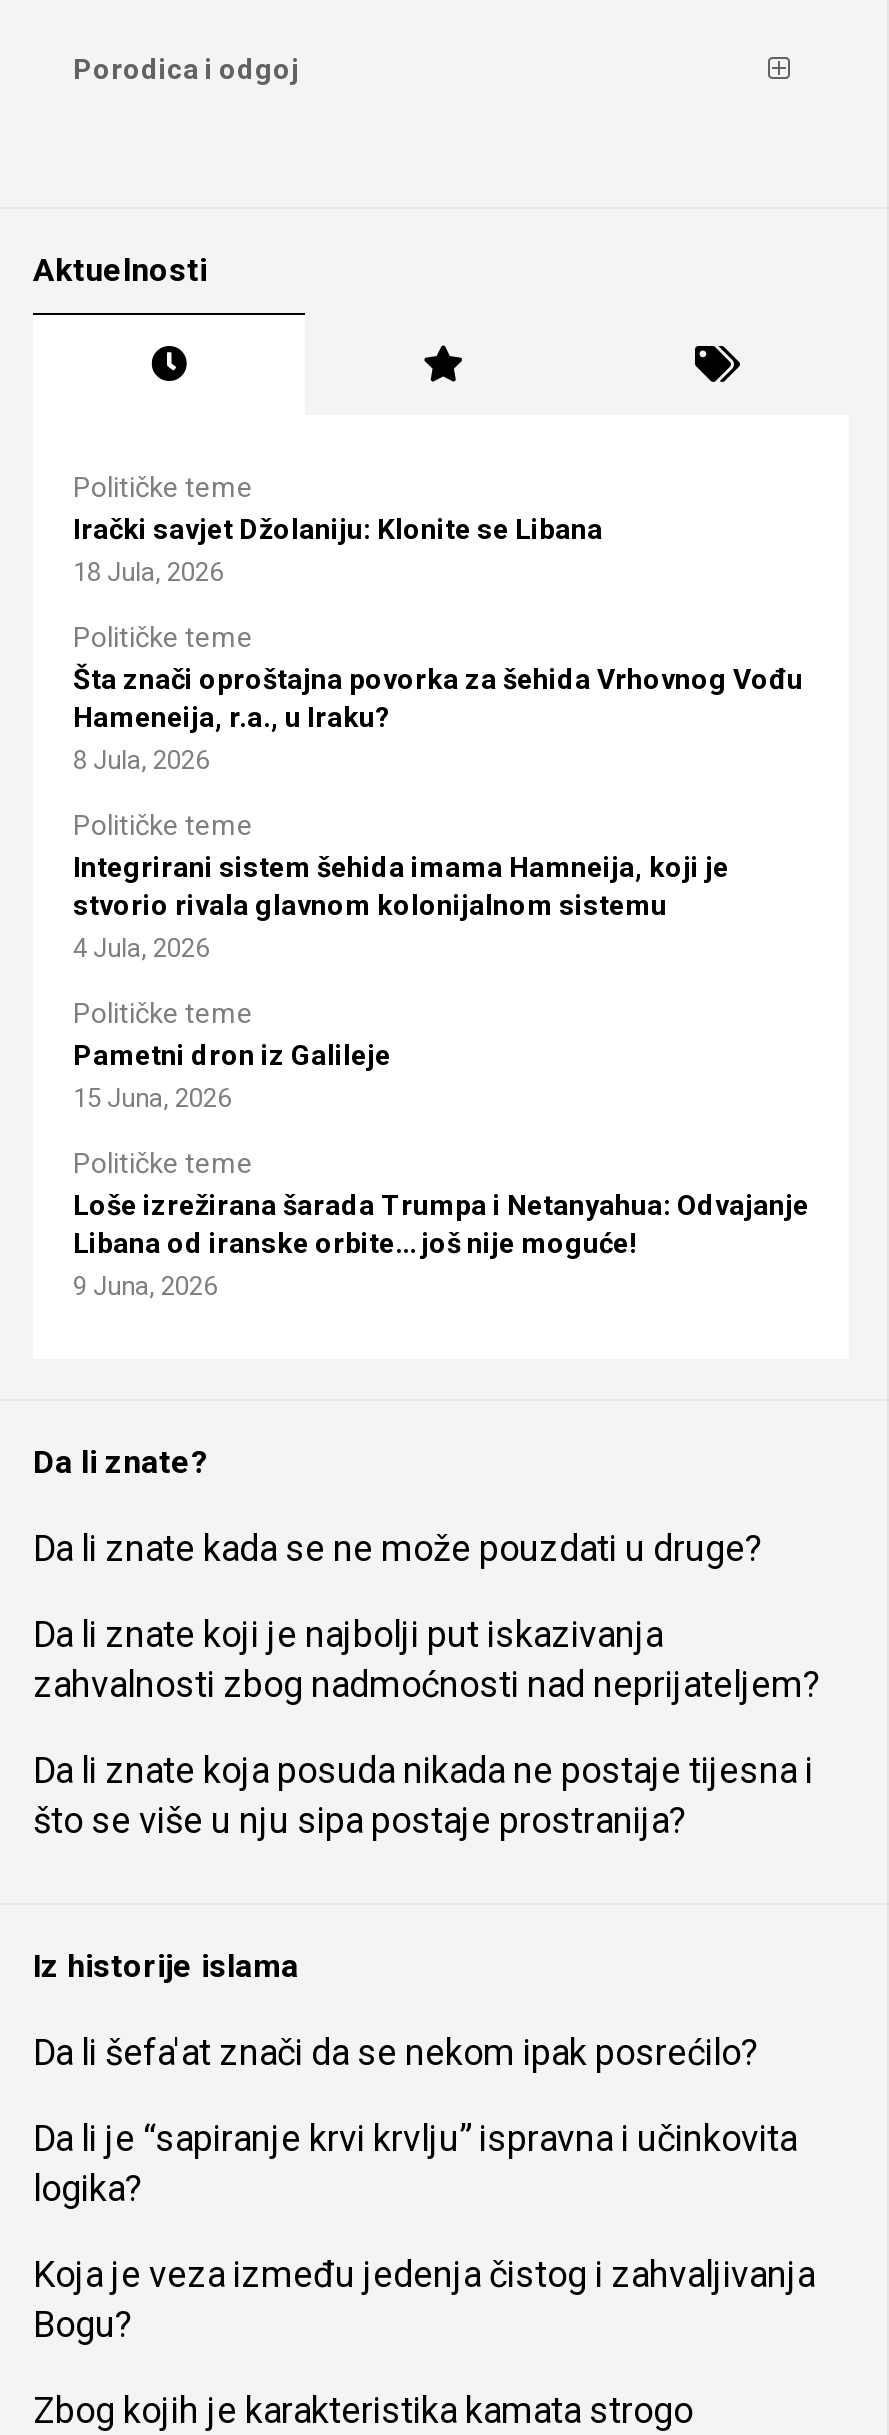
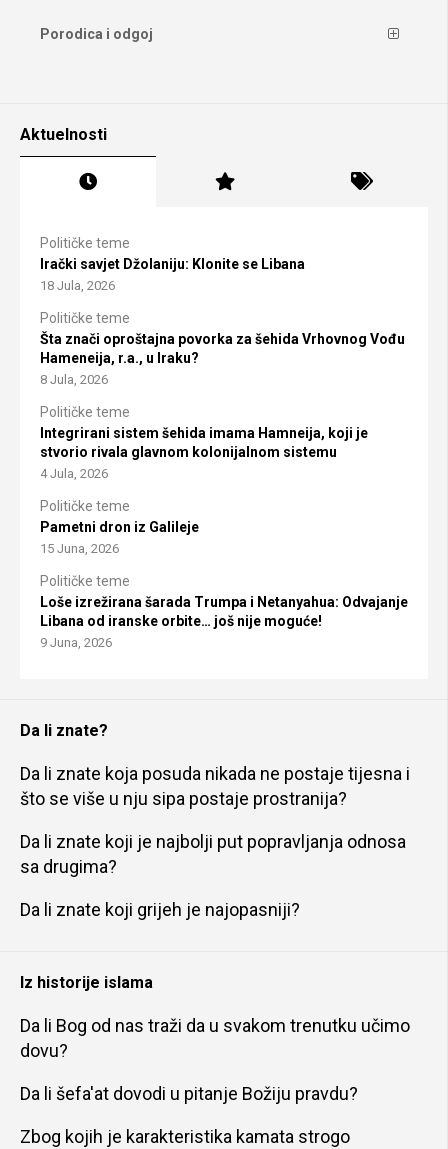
- Da li znate kada se ne može pouzdati u druge?
- Da li znate koji je najbolji put iskazivanja
- zahvalnosti zbog nadmoćnosti nad neprijateljem?

moved up: Da li znate koja posuda nikada ne postaje tijesna i | što se više u nju sipa postaje prostranija?

+ Da li znate koji je najbolji put popravljanja odnosa
+ sa drugima?
+ Da li znate koji grijeh je najopasniji?

- Da li šefa'at znači da se nekom ipak posrećilo?
- Da li je “sapiranje krvi krvlju” ispravna i učinkovita
- logika?
- Koja je veza između jedenja čistog i zahvaljivanja
- Bogu?
+ Da li Bog od nas traži da u svakom trenutku učimo
+ dovu?
+ Da li šefa'at dovodi u pitanje Božiju pravdu?
